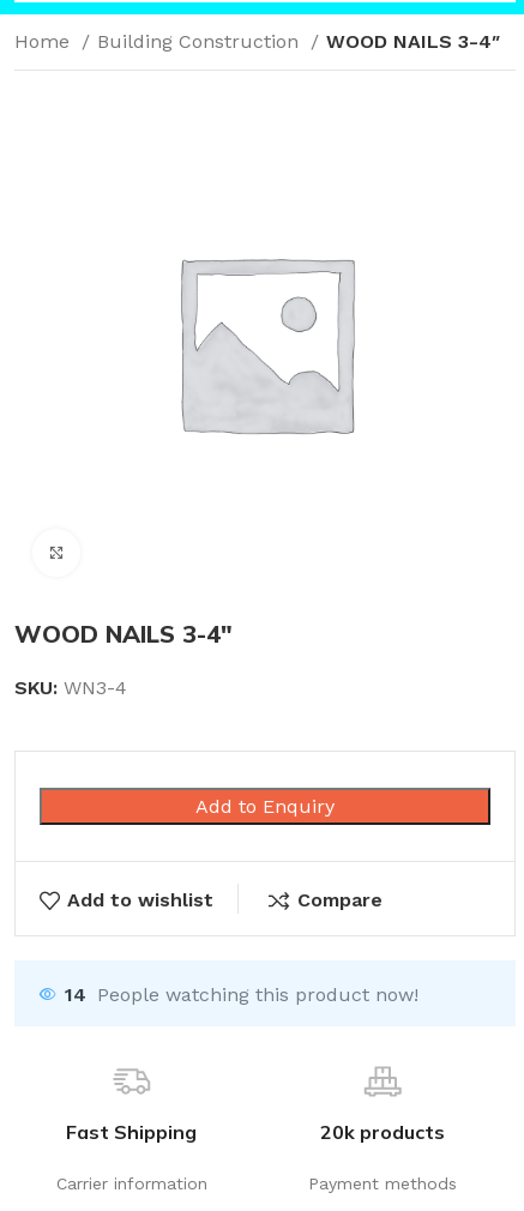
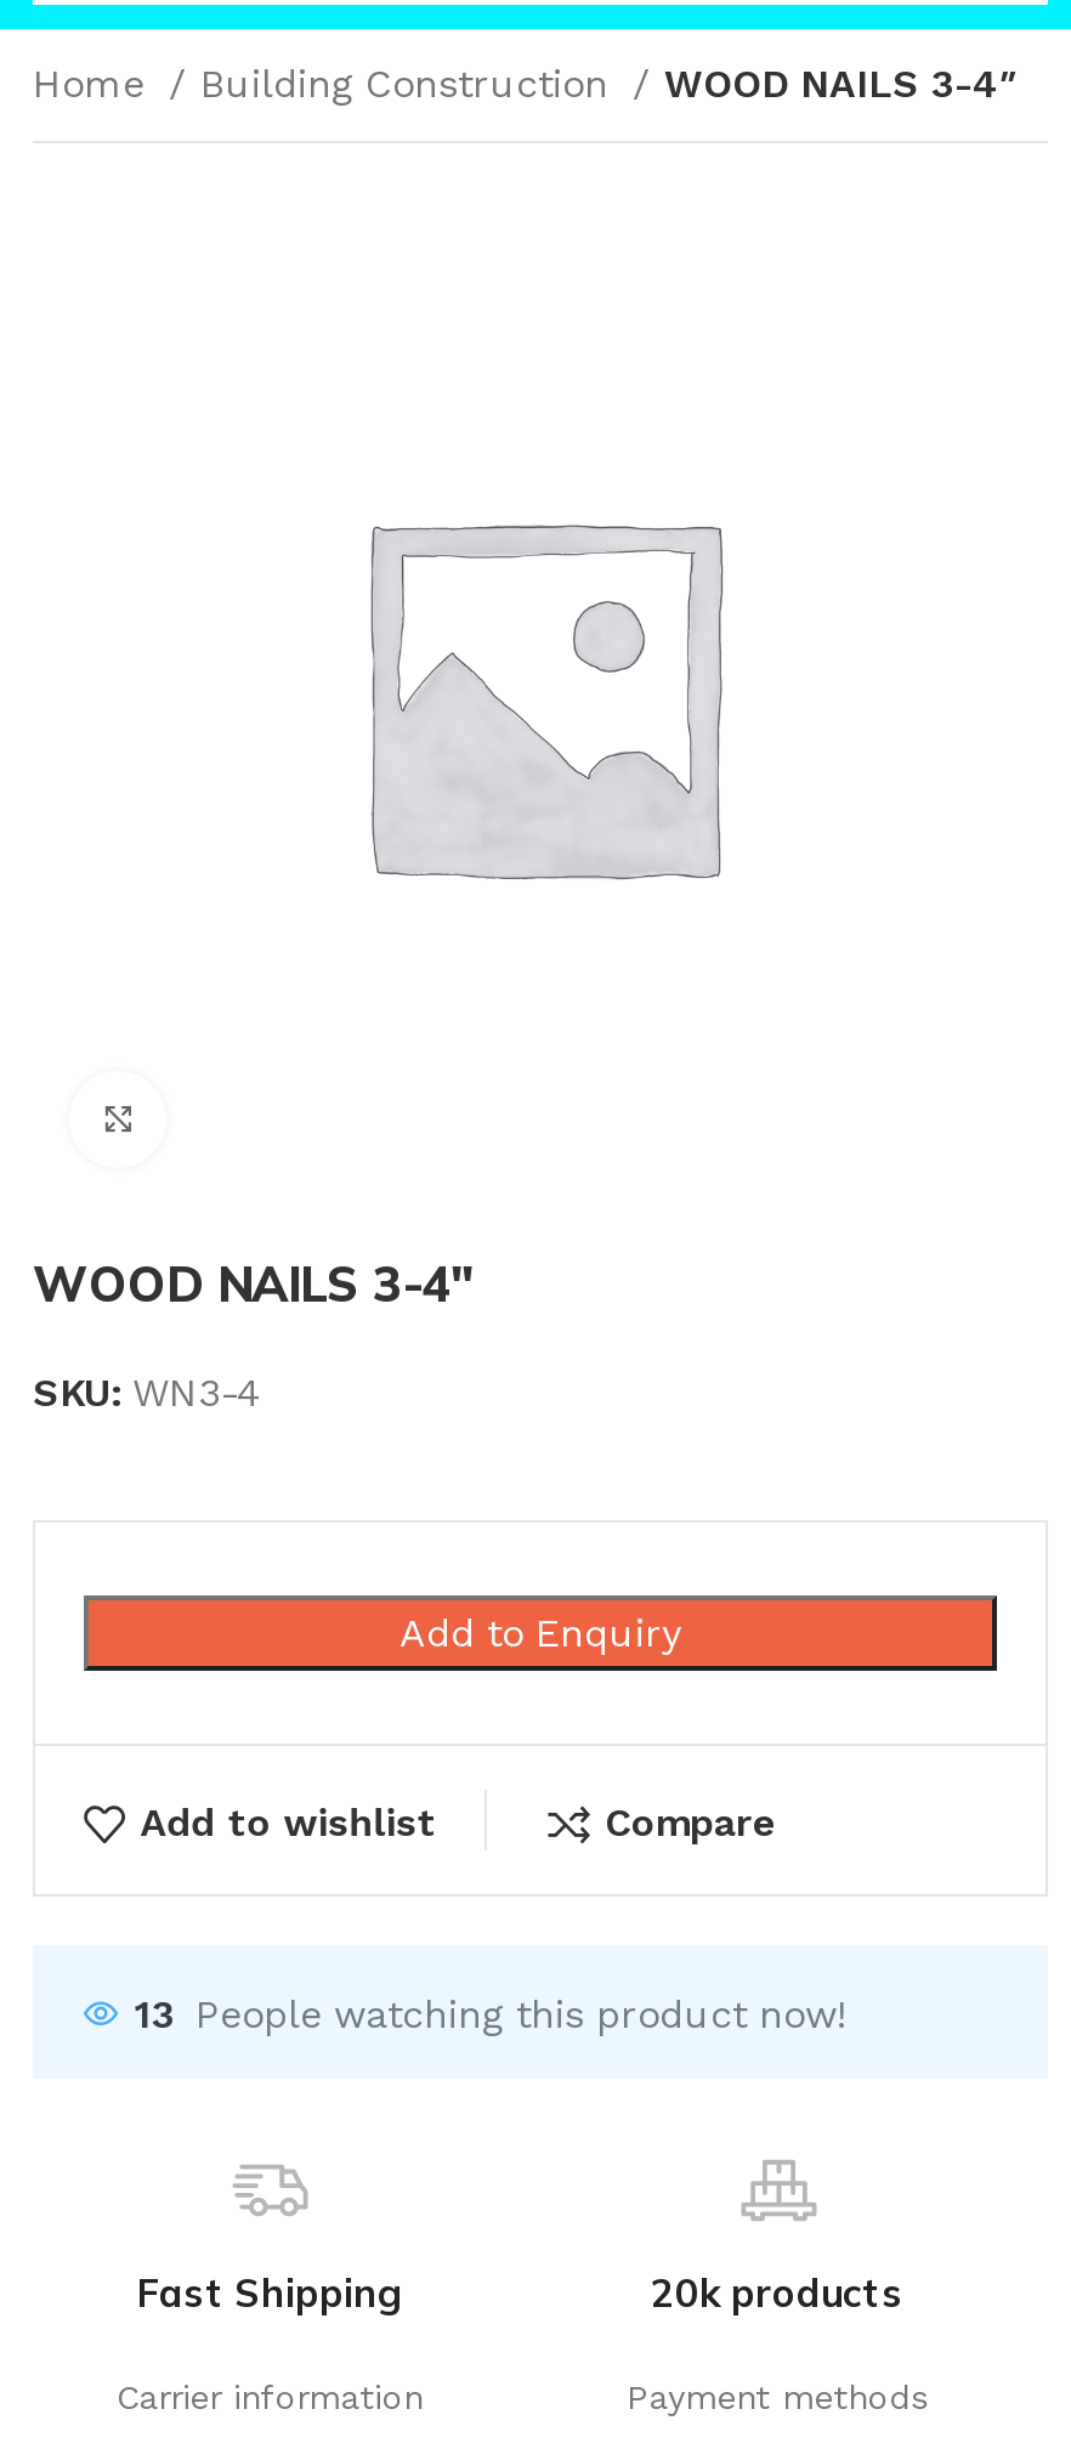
- 14 People watching this product now!
+ 13 People watching this product now!
